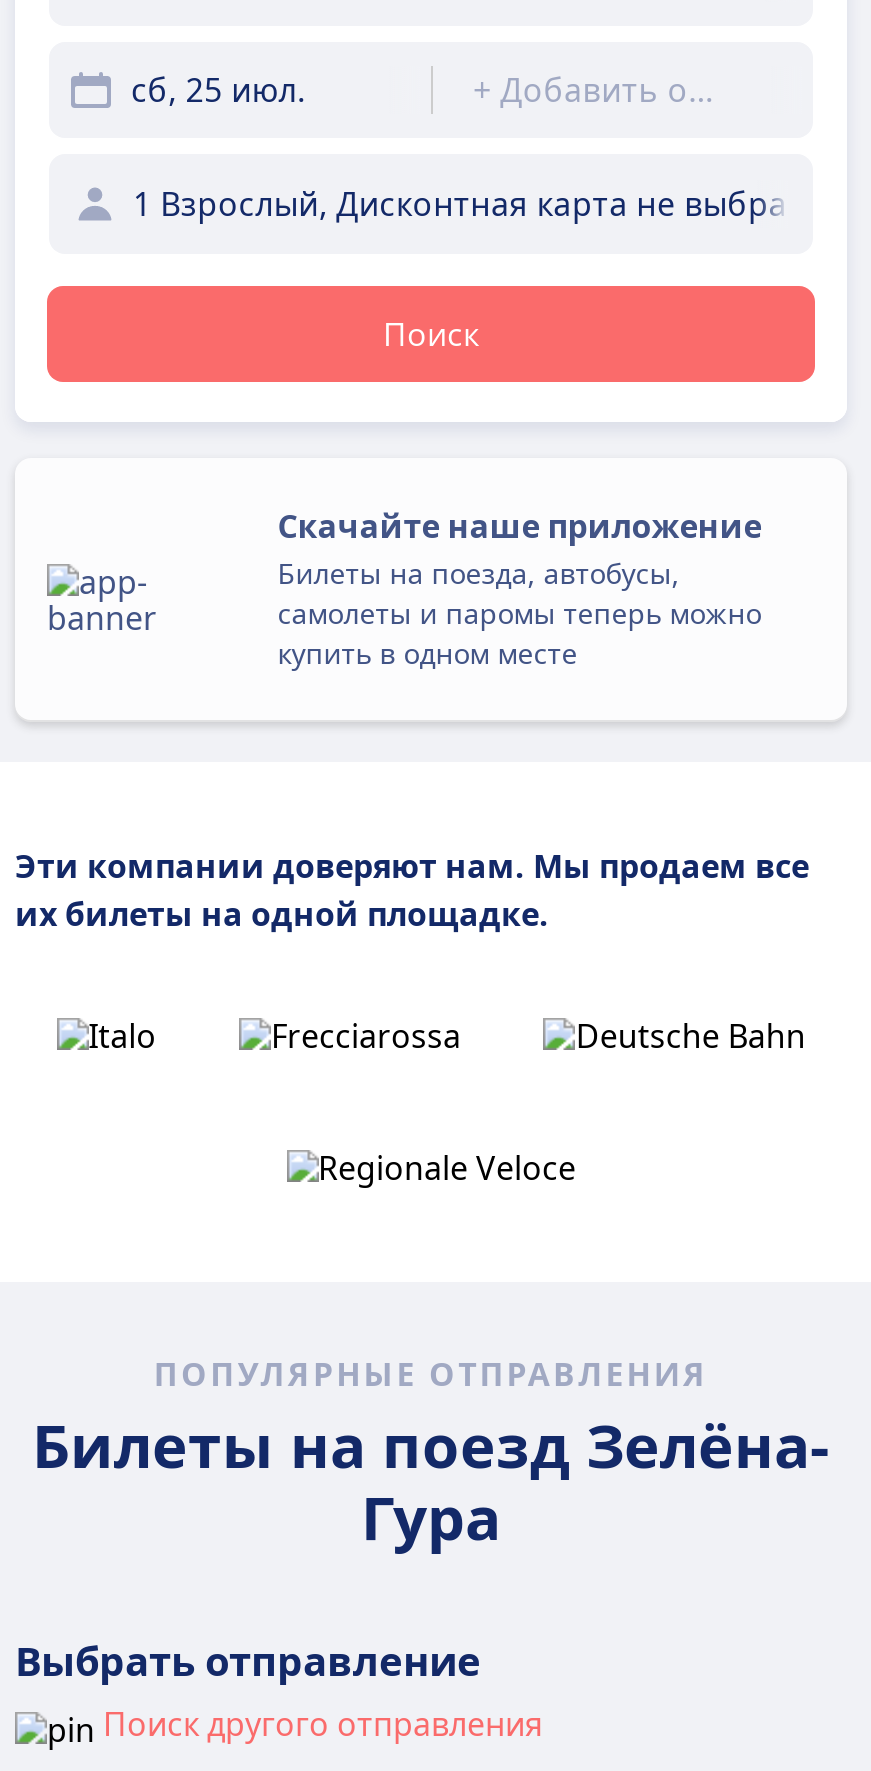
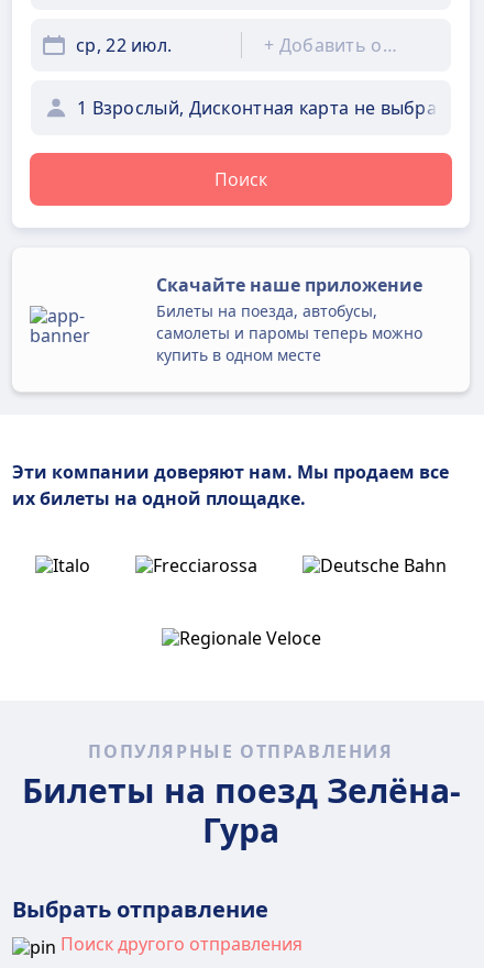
- сб, 25 июл.
+ ср, 22 июл.
